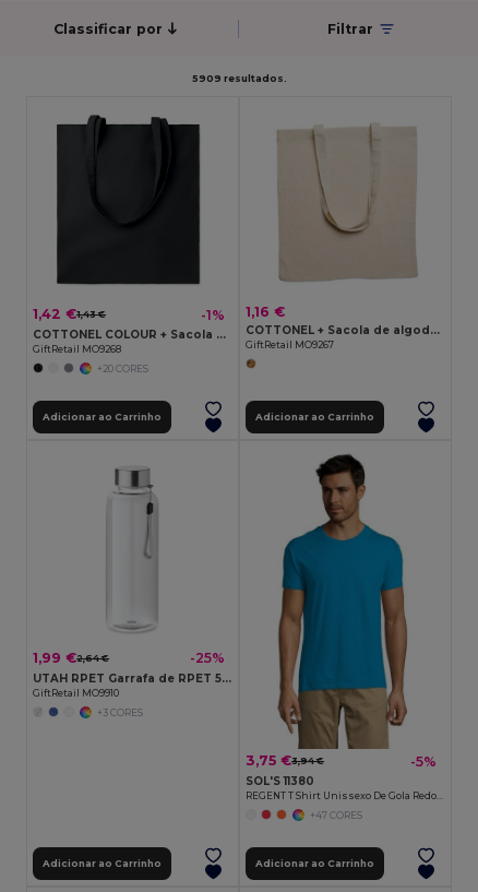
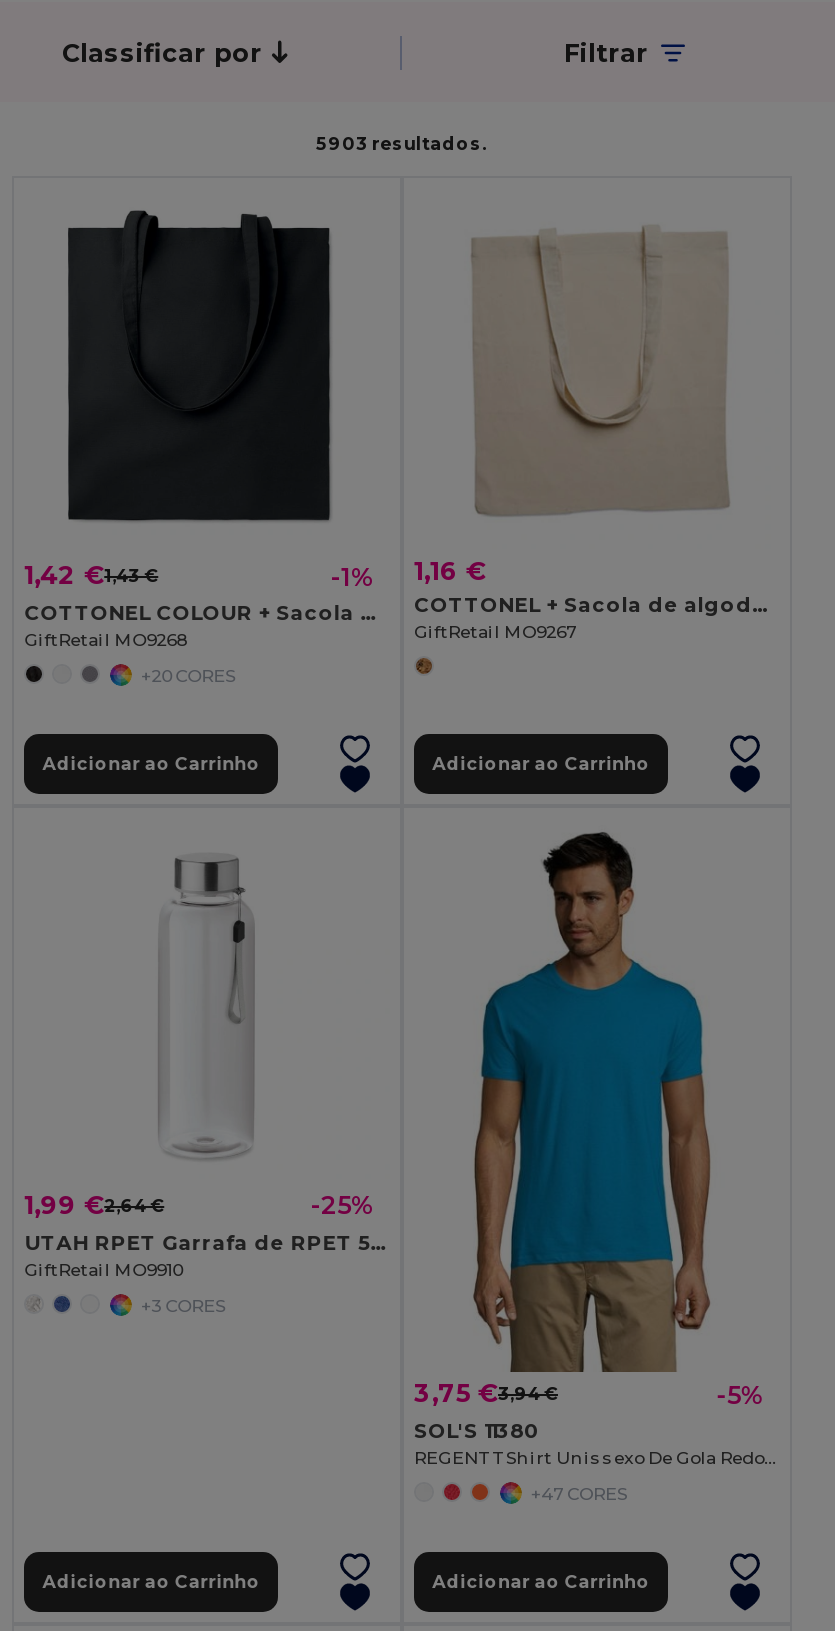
- 5909 resultados.
+ 5903 resultados.
